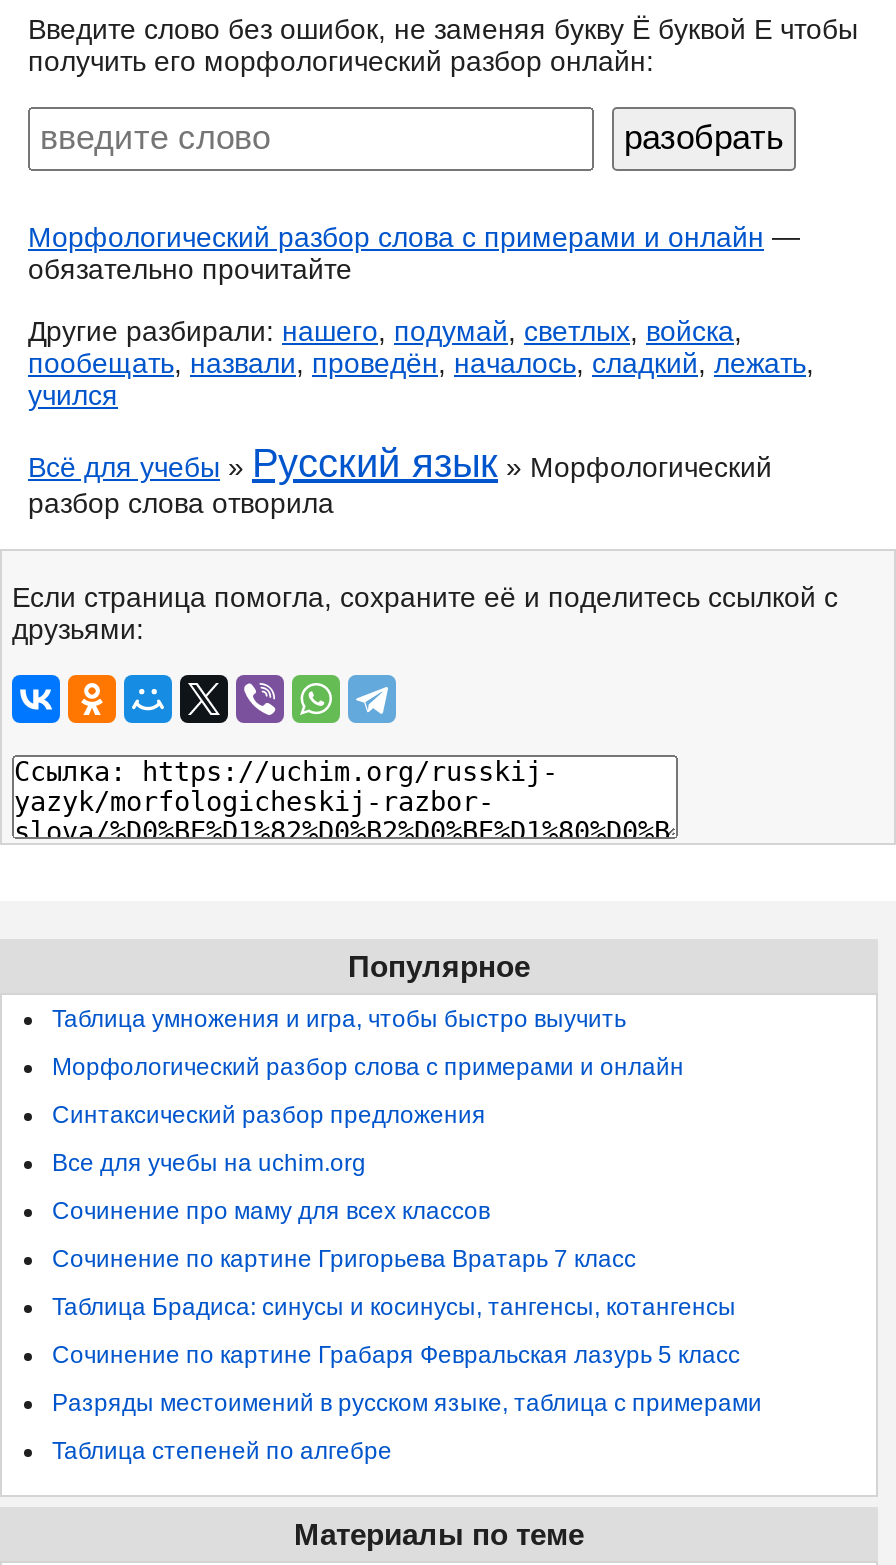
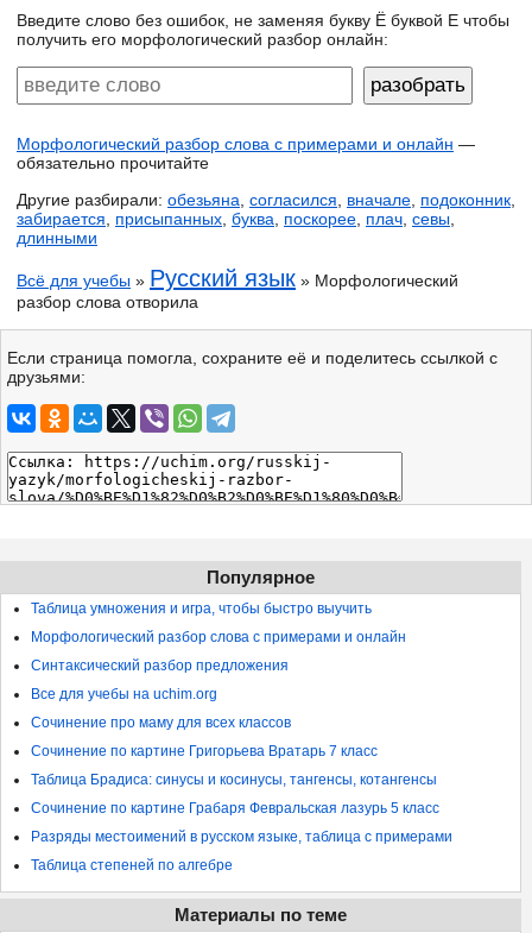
- Другие разбирали: нашего, подумай, светлых, войска,
- пообещать, назвали, проведён, началось, сладкий, лежать,
- учился
+ Другие разбирали: обезьяна, согласился, вначале, подоконник,
+ забирается, присыпанных, буква, поскорее, плач, севы,
+ длинными
